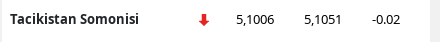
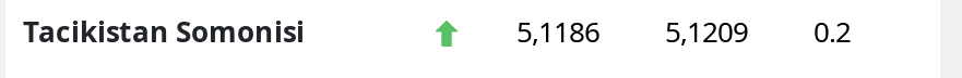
- 5,1006
+ 5,1186

- 5,1051
+ 5,1209

- -0.02
+ 0.2
